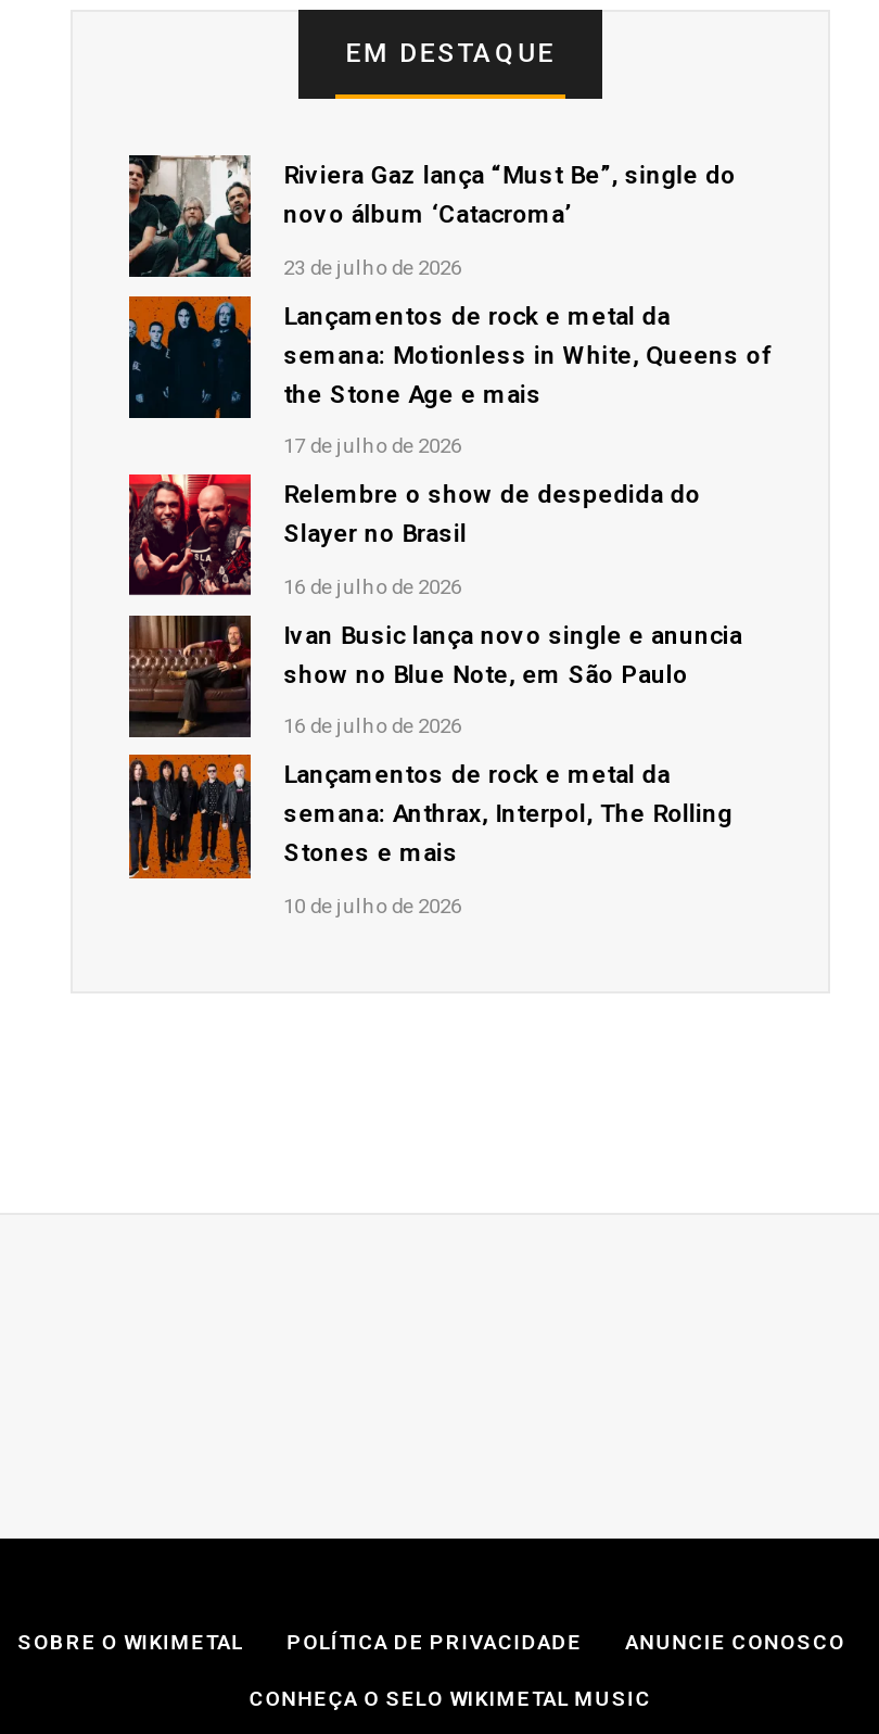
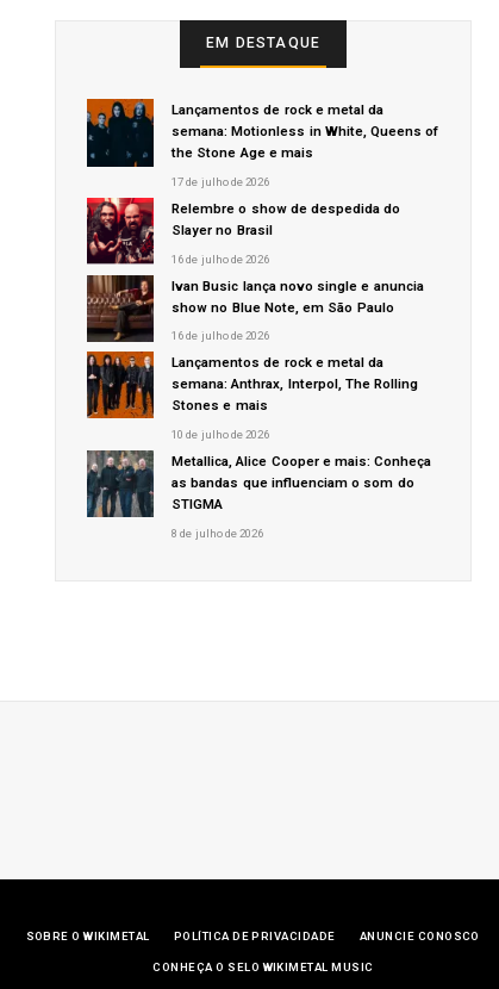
- [image]
- Riviera Gaz lança “Must Be”, single do
- novo álbum ‘Catacroma’
- 23 de julho de 2026

moved up: [image] | Lançamentos de rock e metal da | semana: Motionless in White, Queens of | ... | Stones e mais | 10 de julho de 2026

+ [image]
+ Metallica, Alice Cooper e mais: Conheça
+ as bandas que influenciam o som do
+ STIGMA
+ 8 de julho de 2026
